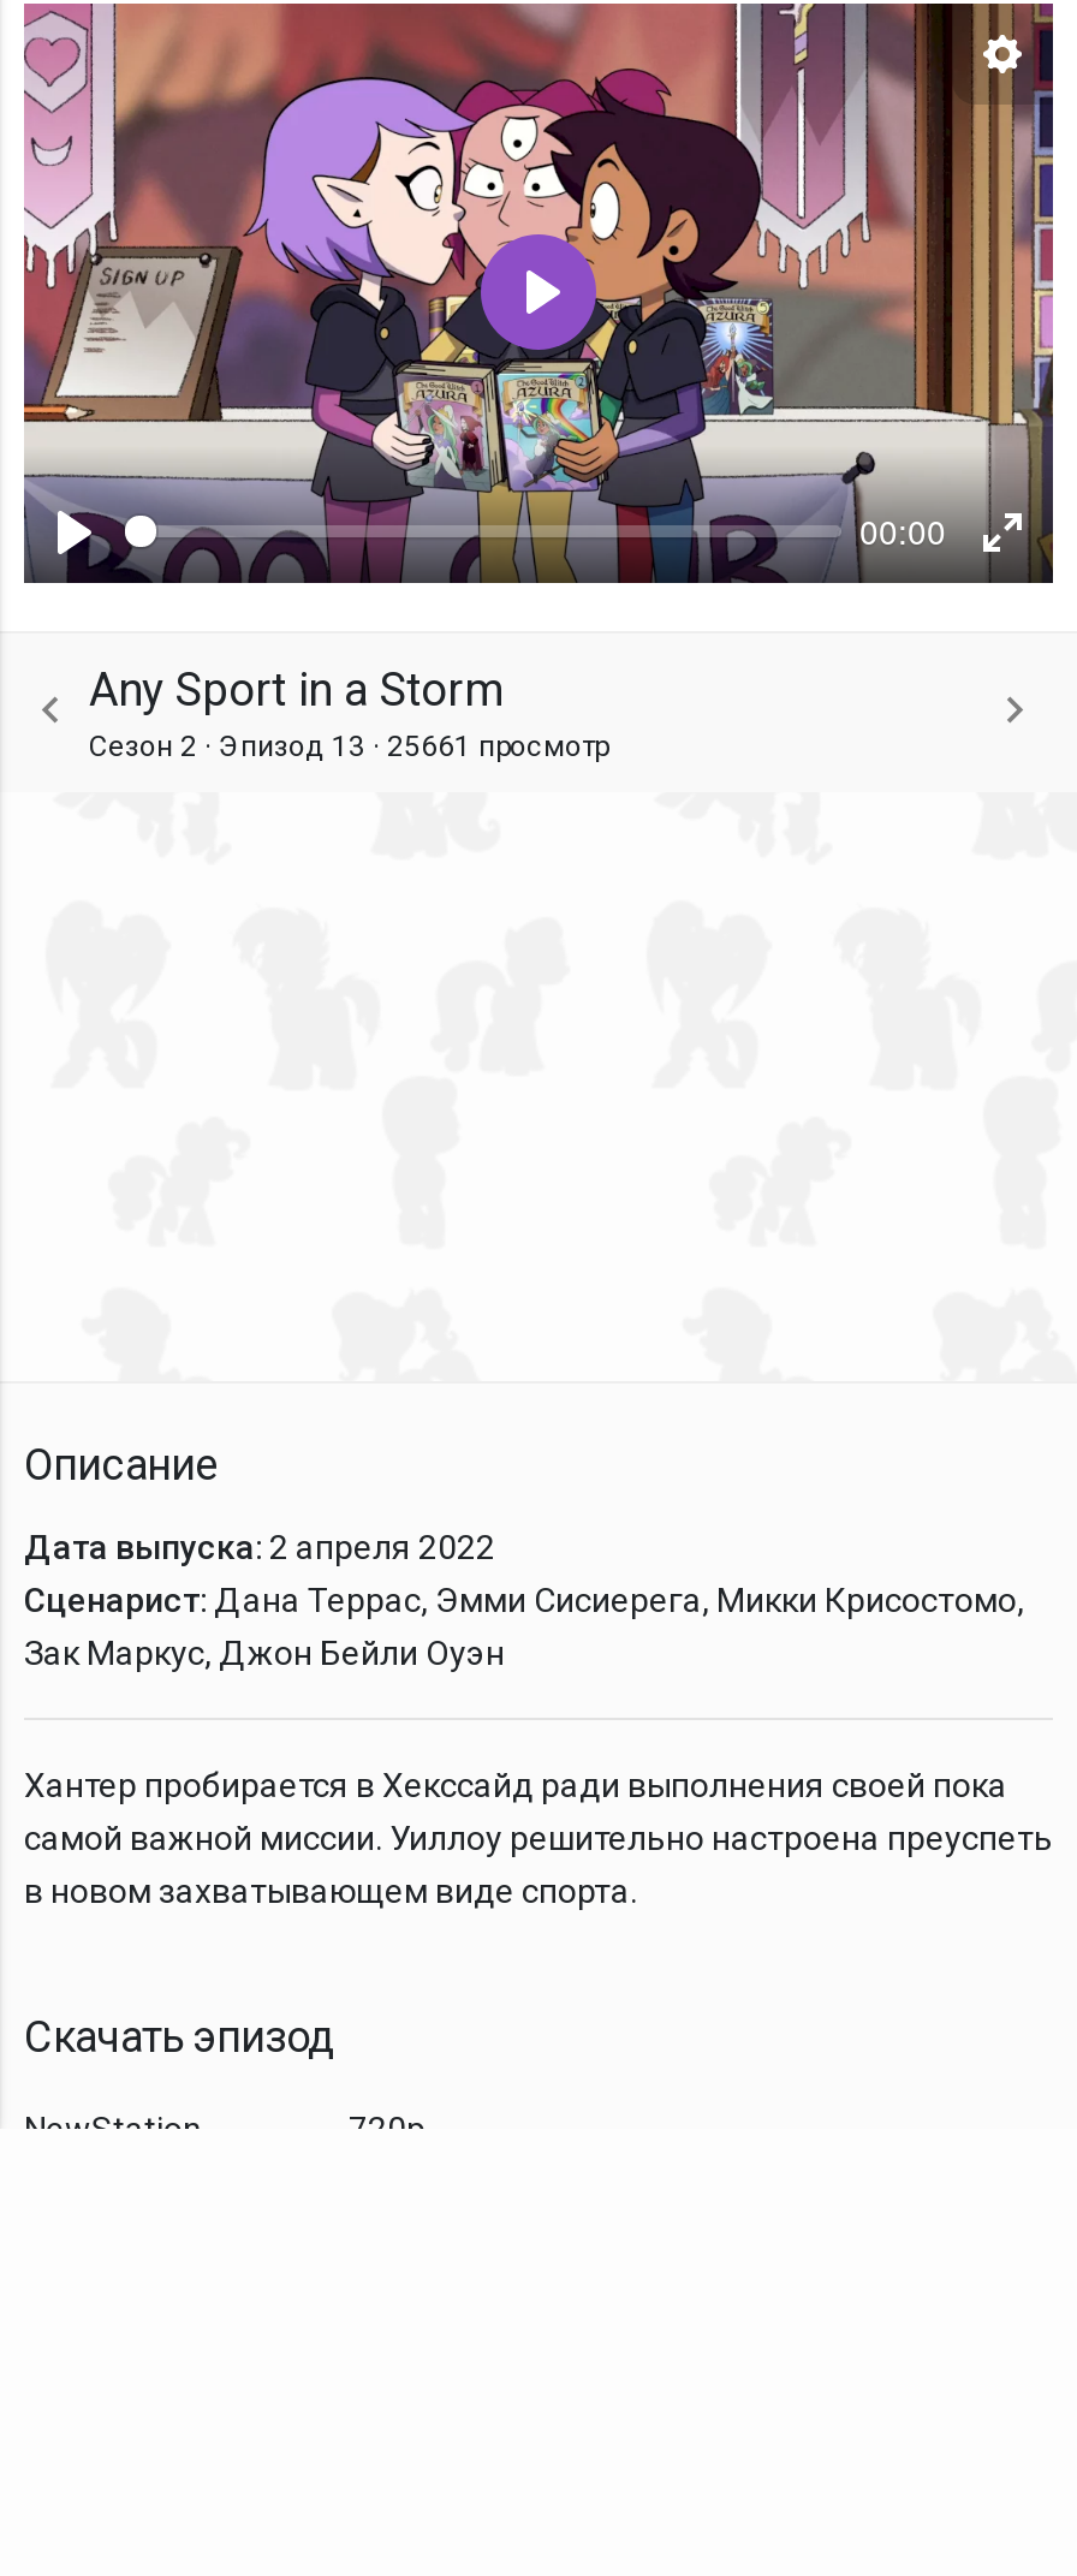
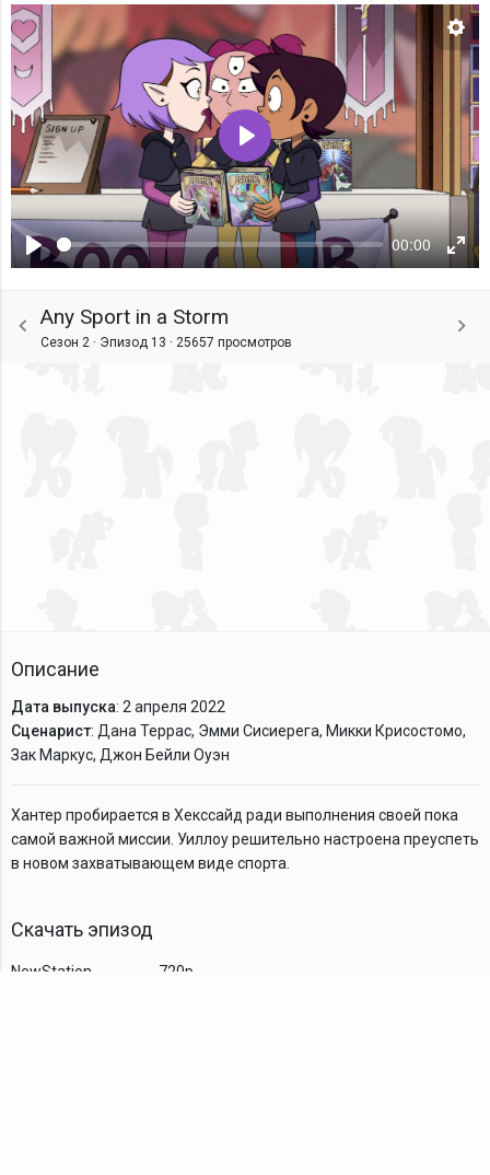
- Сезон 2 · Эпизод 13 · 25661 просмотр
+ Сезон 2 · Эпизод 13 · 25657 просмотров
